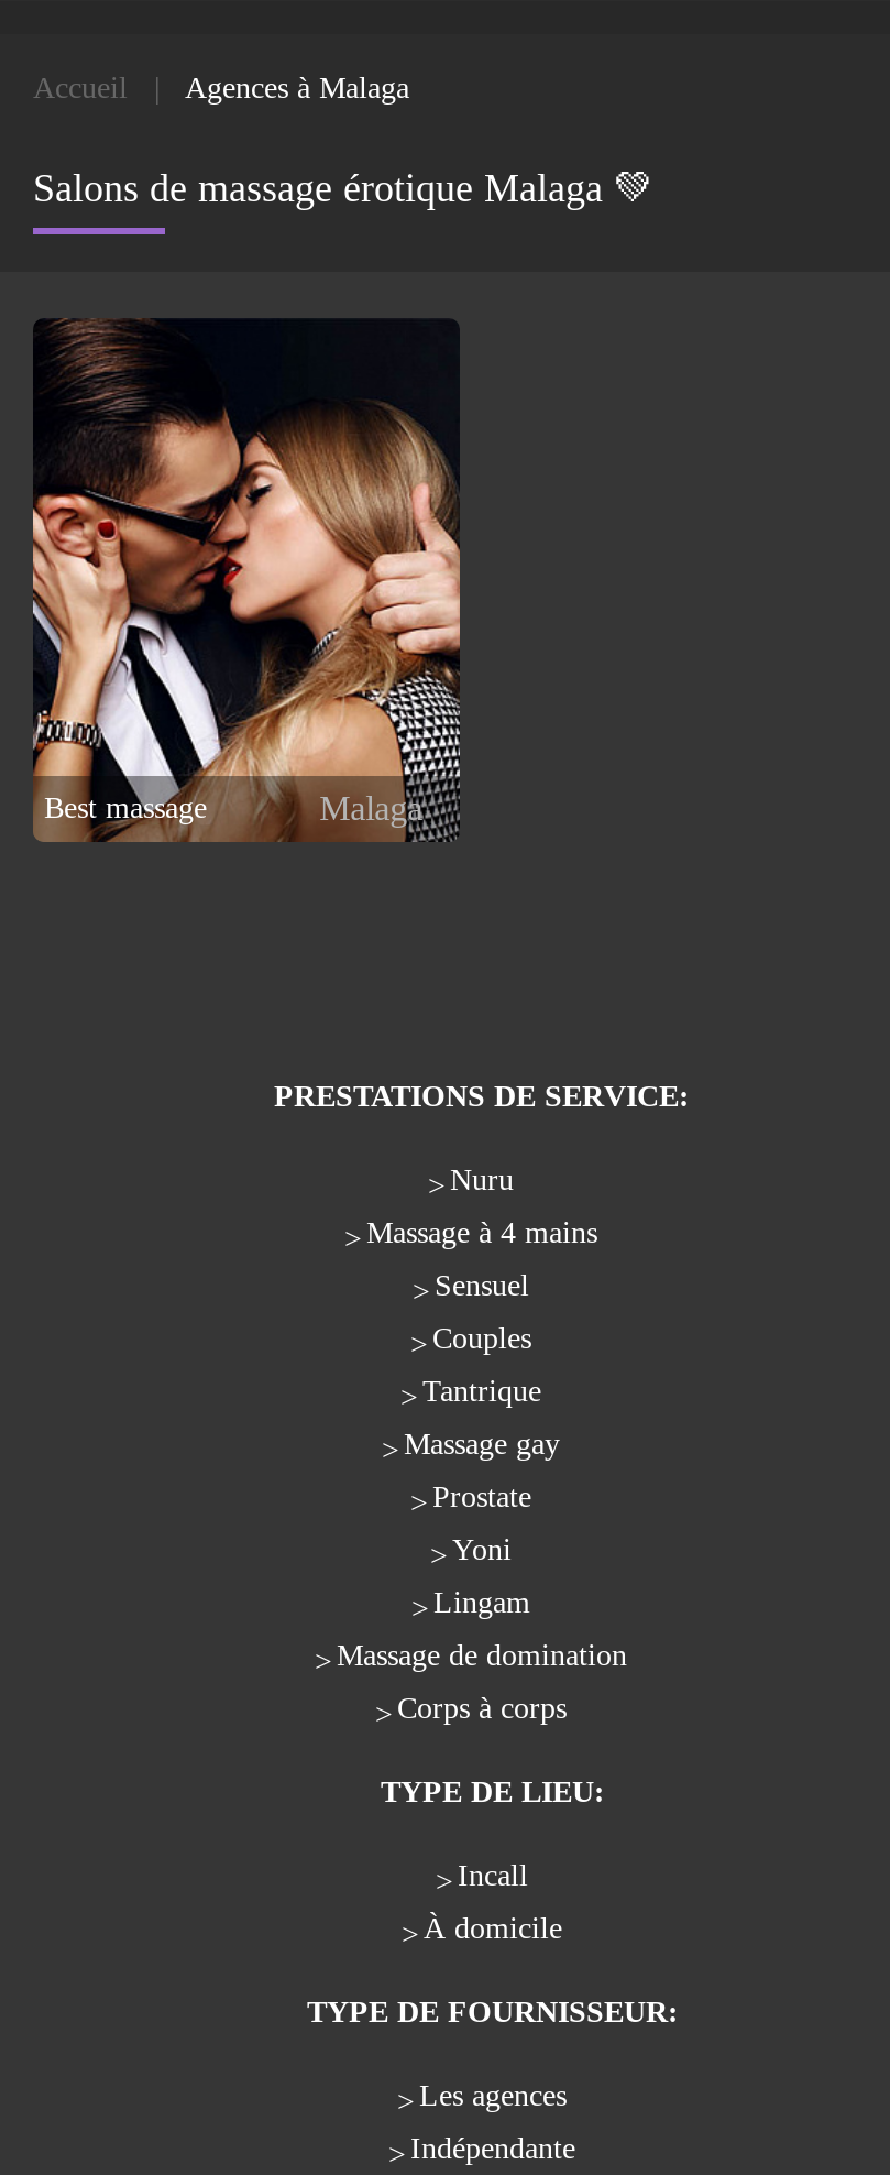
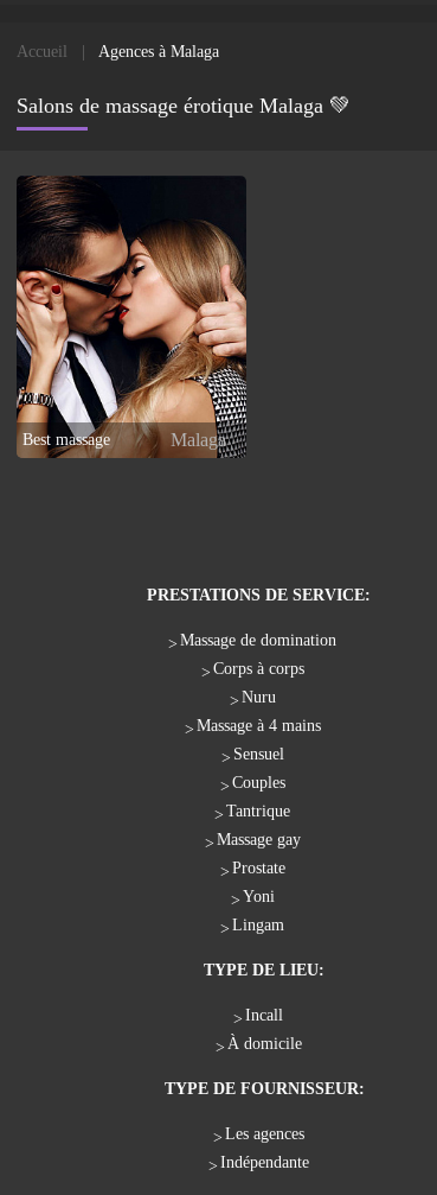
moved down: Nuru | Massage à 4 mains | Sensuel | ... | Yoni | Lingam

moved up: Massage de domination | Corps à corps
